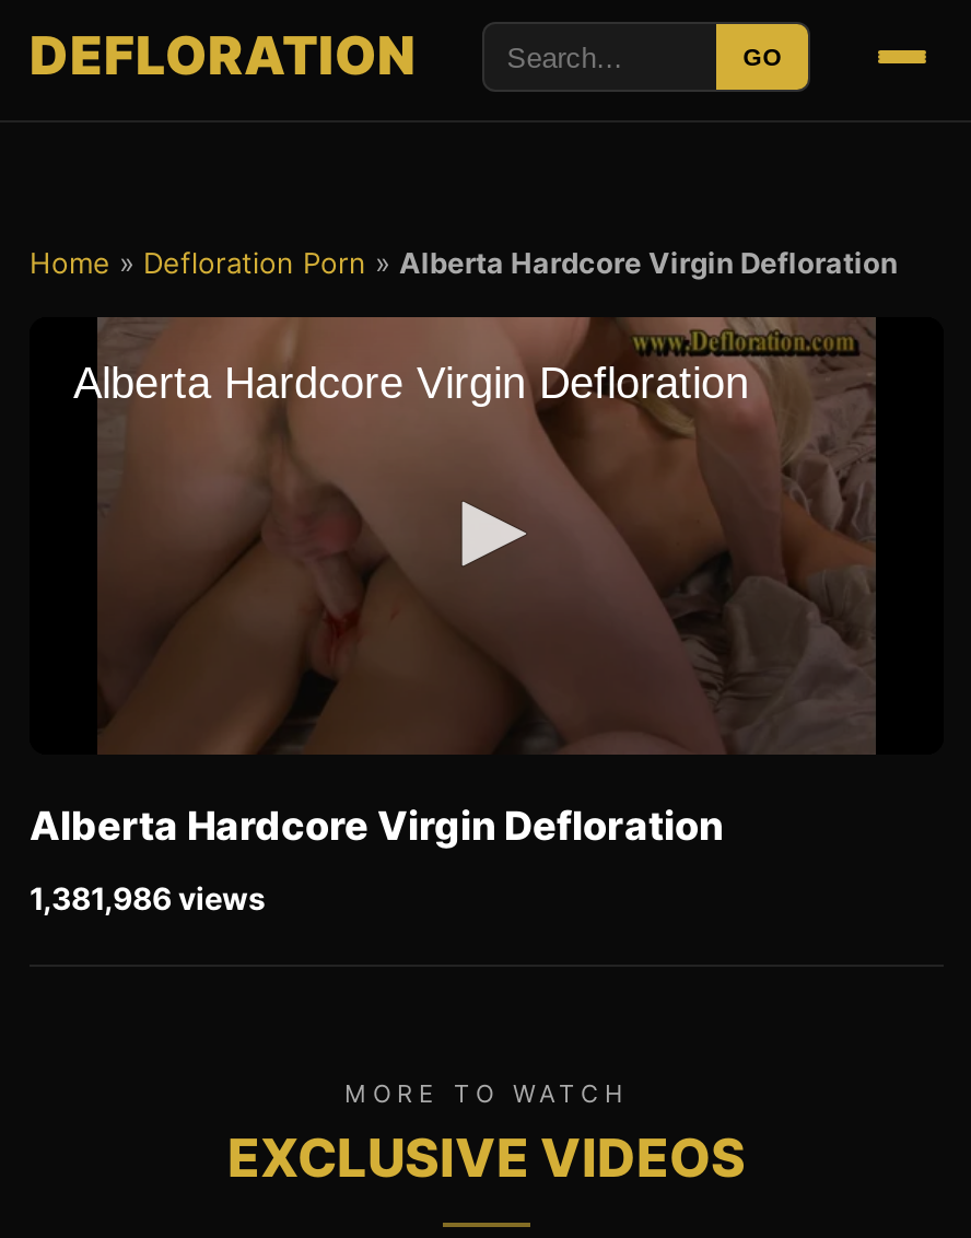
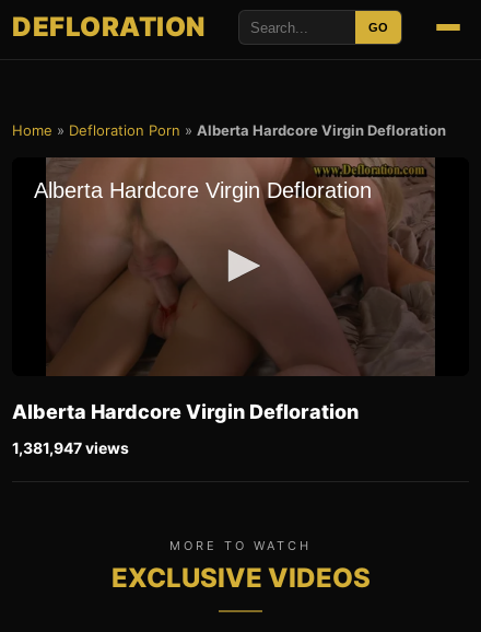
- 1,381,986 views
+ 1,381,947 views
